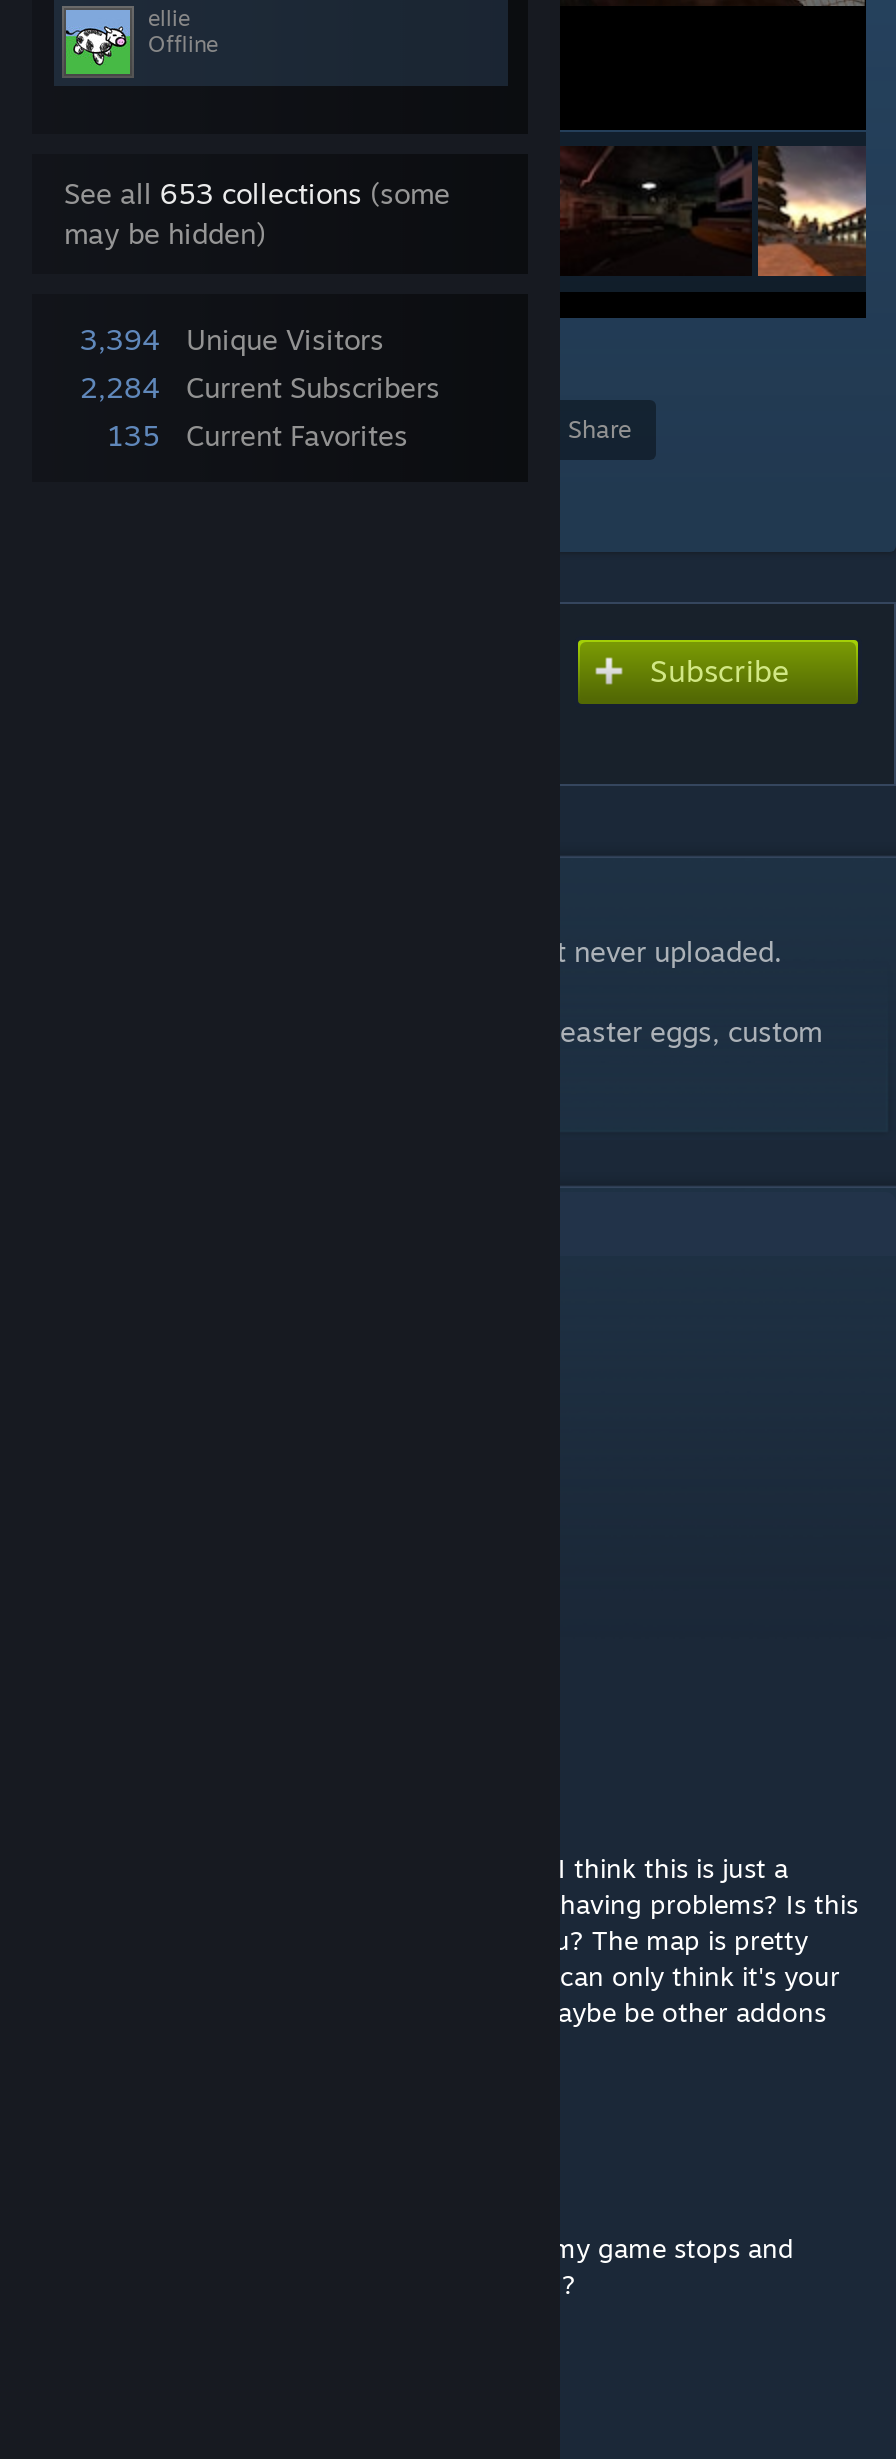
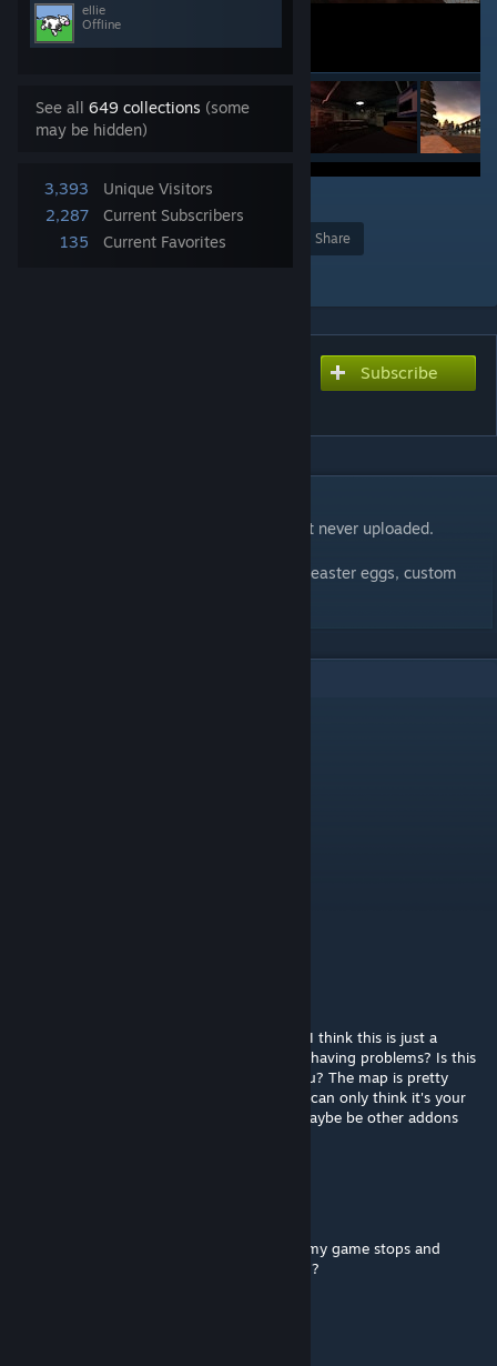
- See all 653 collections (some
+ See all 649 collections (some

- 3,394 Unique Visitors
+ 3,393 Unique Visitors

- 2,284 Current Subscribers
+ 2,287 Current Subscribers
